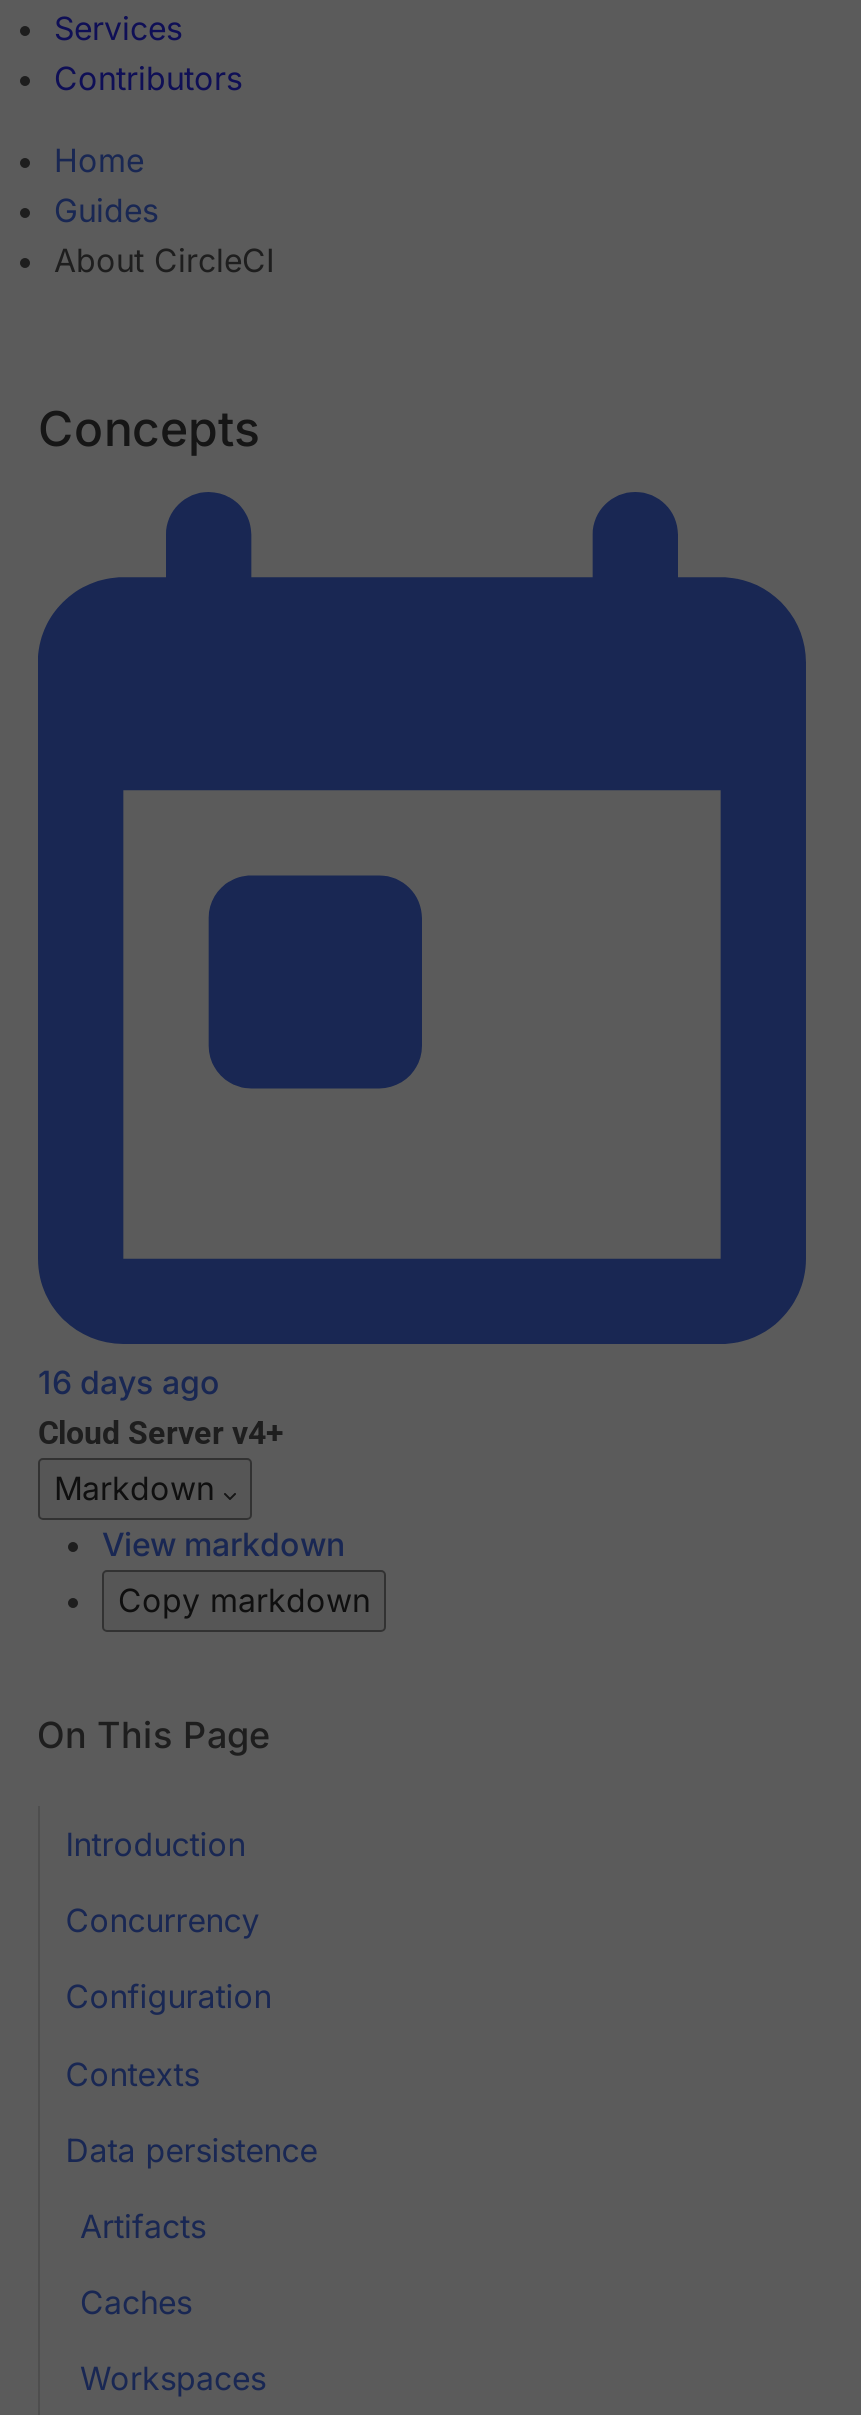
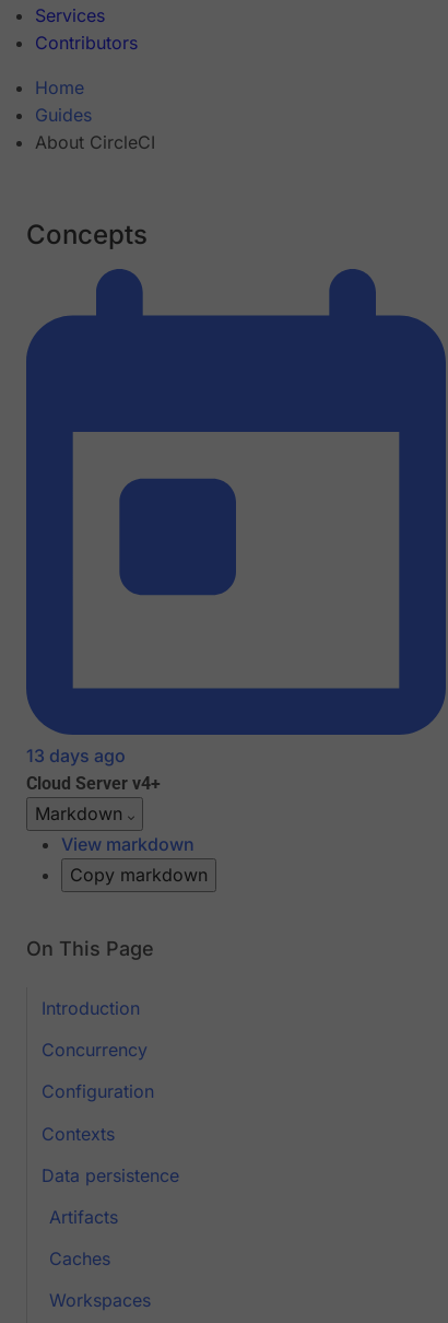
- 16 days ago
+ 13 days ago
